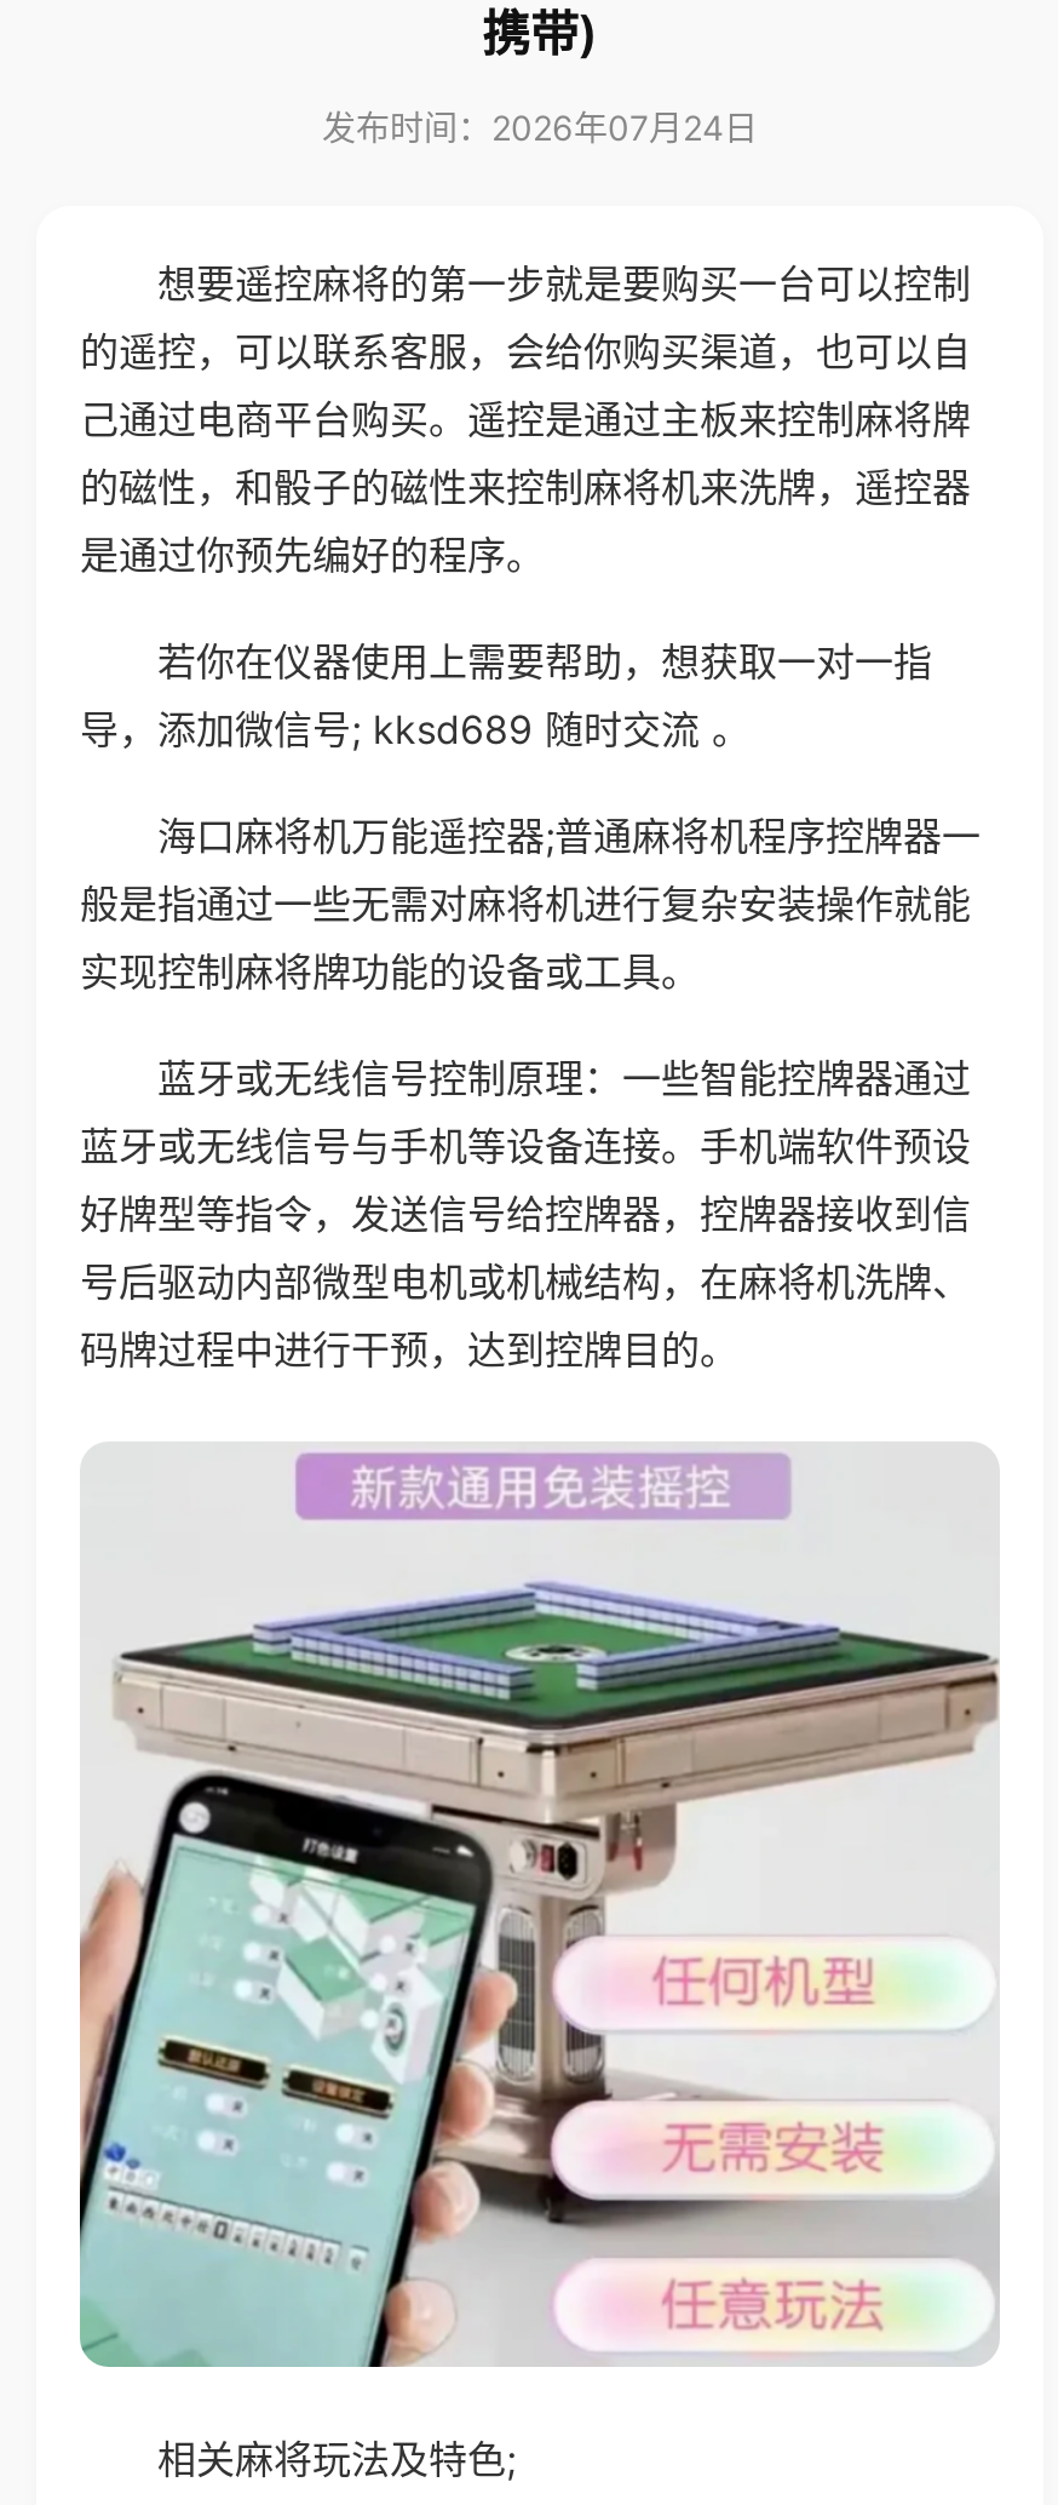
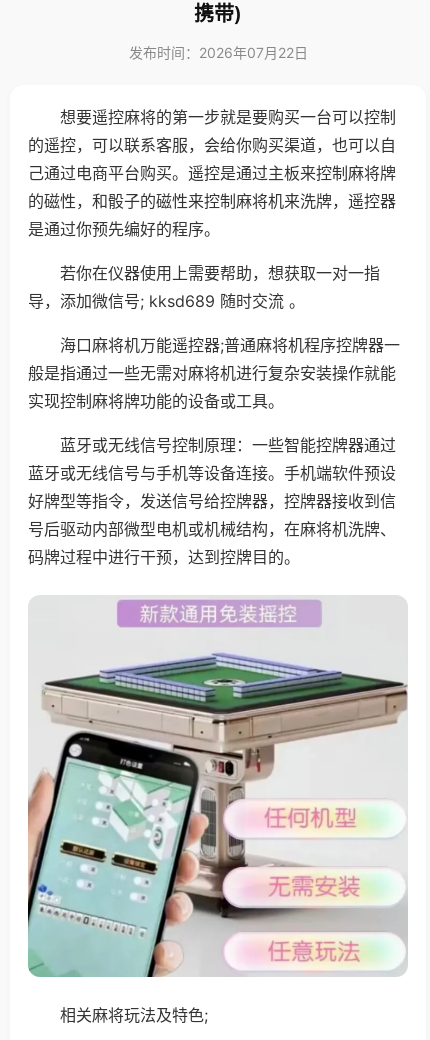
- 发布时间：2026年07月24日
+ 发布时间：2026年07月22日
